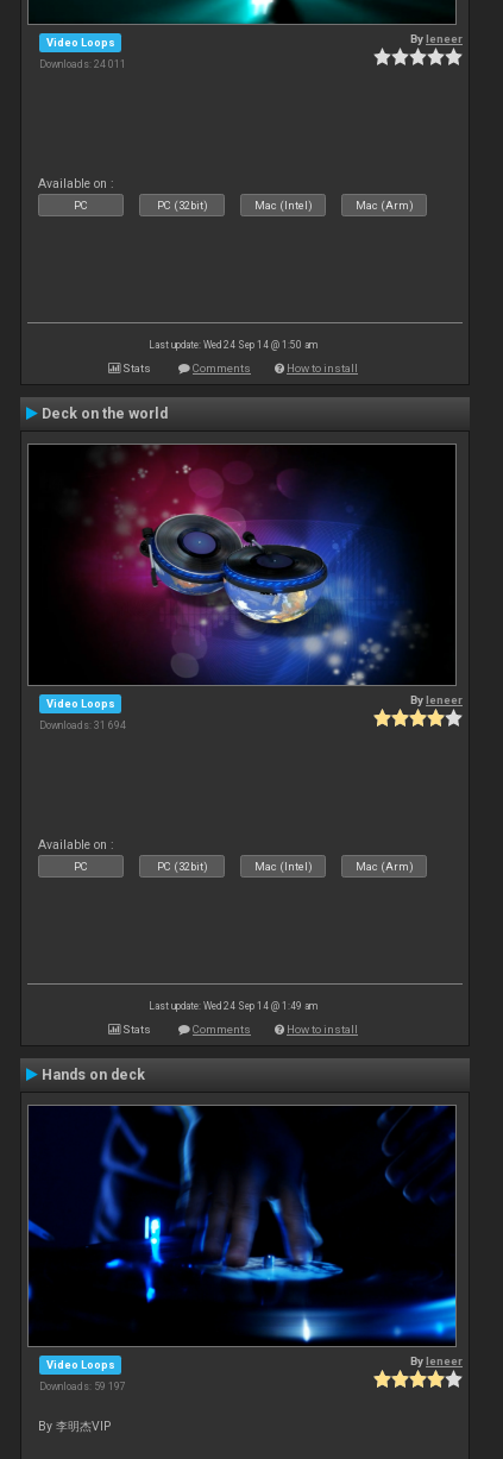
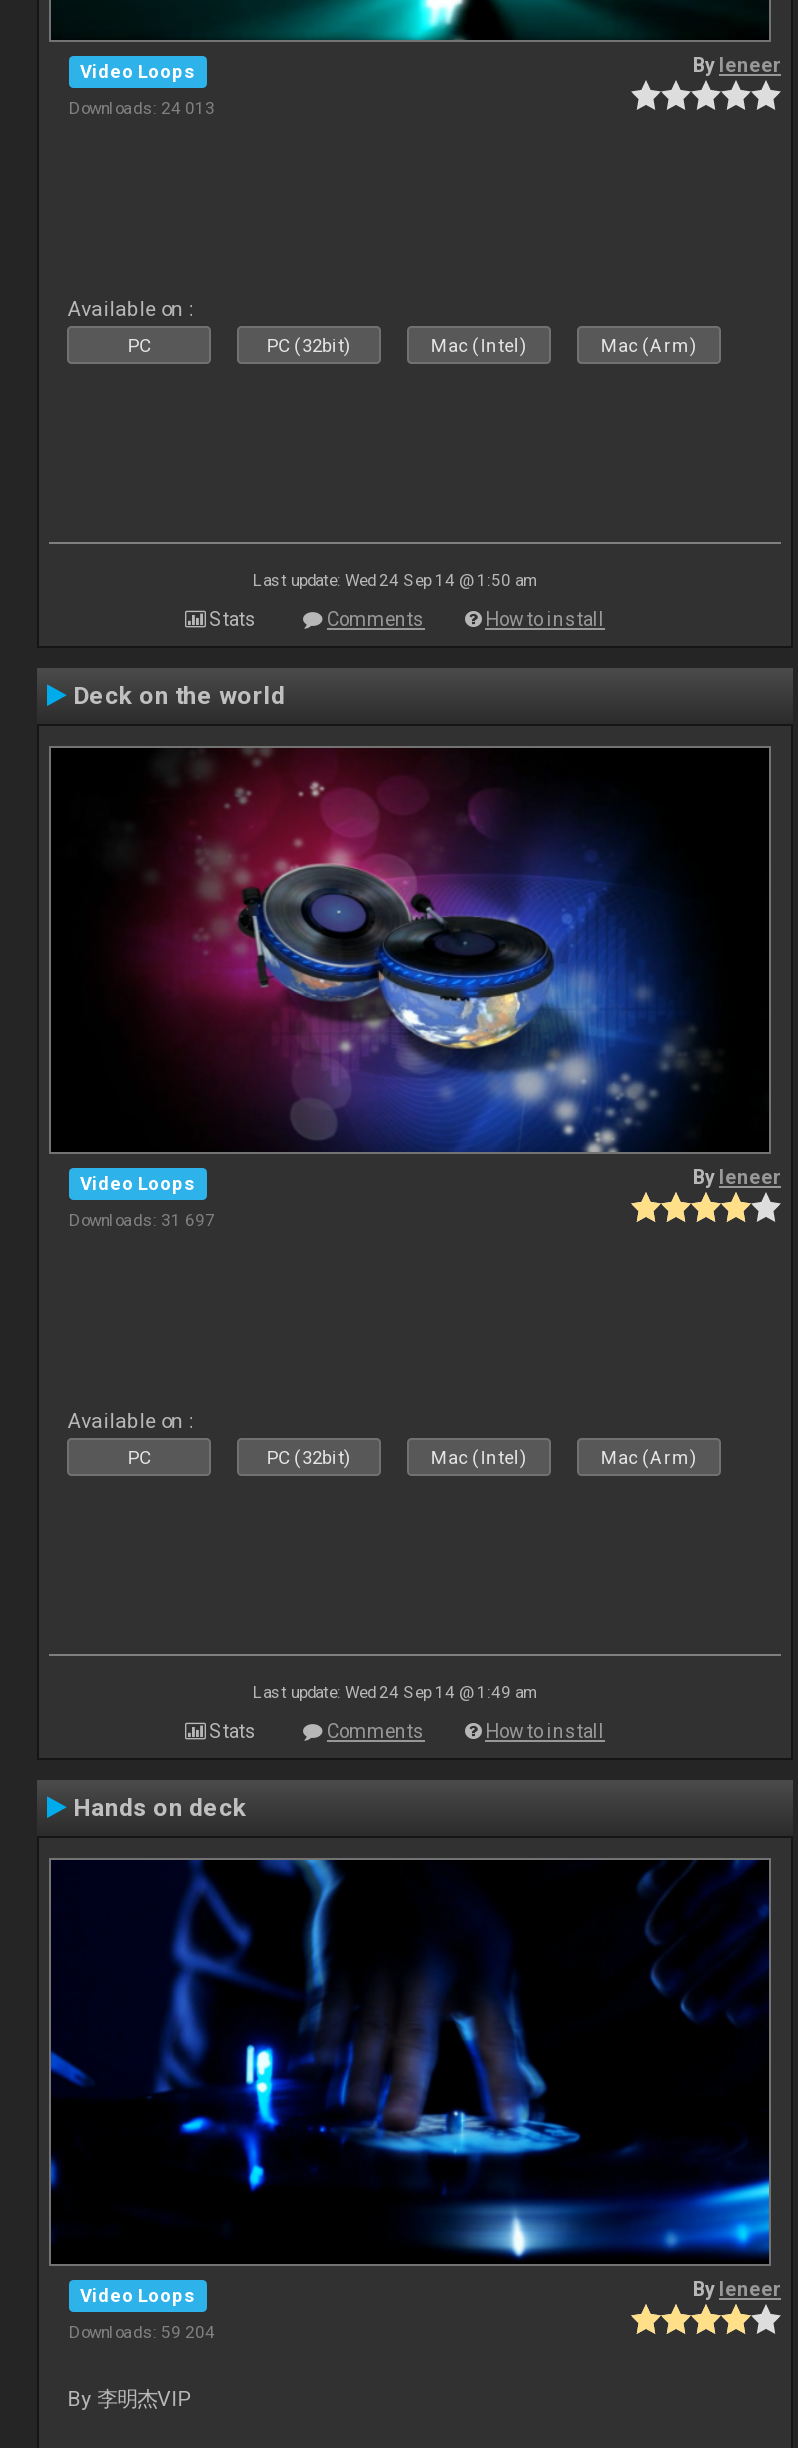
- Downloads: 24 011
+ Downloads: 24 013

- Downloads: 31 694
+ Downloads: 31 697

- Downloads: 59 197
+ Downloads: 59 204
